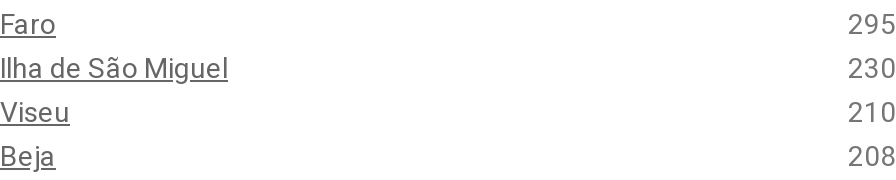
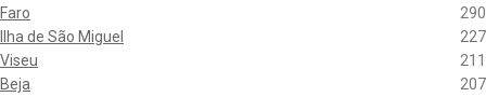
- 295
+ 290

- 230
+ 227

- 210
+ 211

- 208
+ 207
